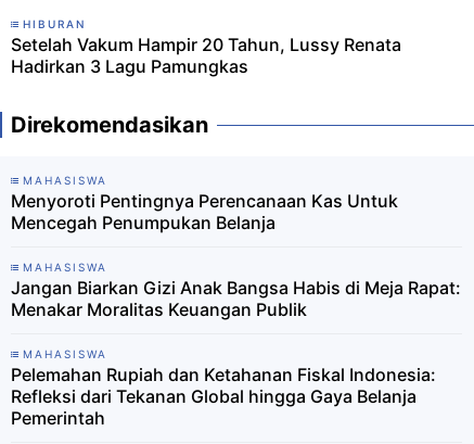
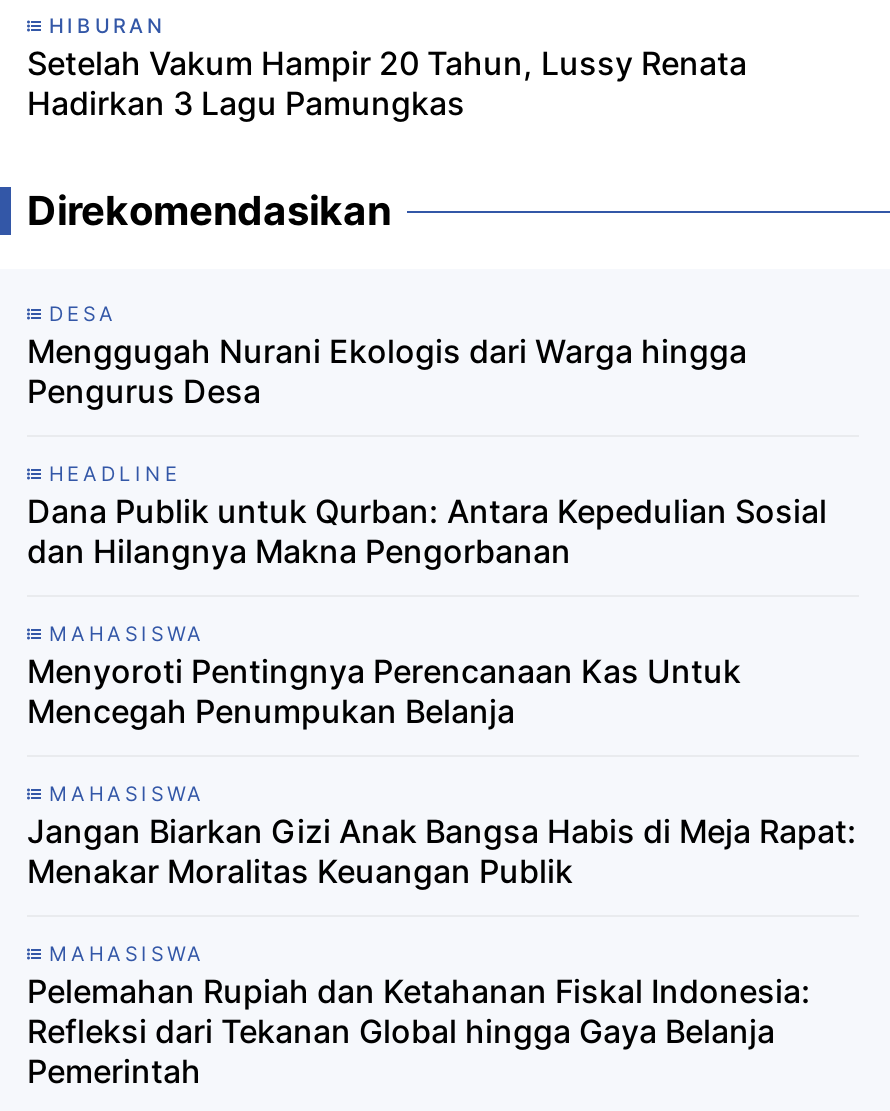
+ DESA
+ Menggugah Nurani Ekologis dari Warga hingga
+ Pengurus Desa
+ HEADLINE
+ Dana Publik untuk Qurban: Antara Kepedulian Sosial
+ dan Hilangnya Makna Pengorbanan
